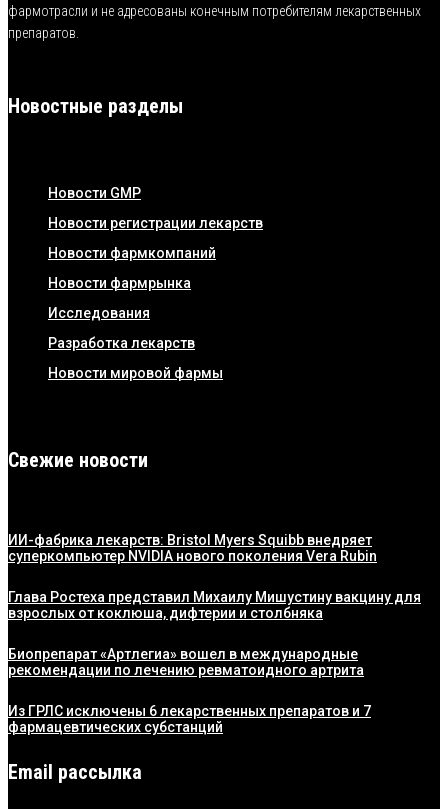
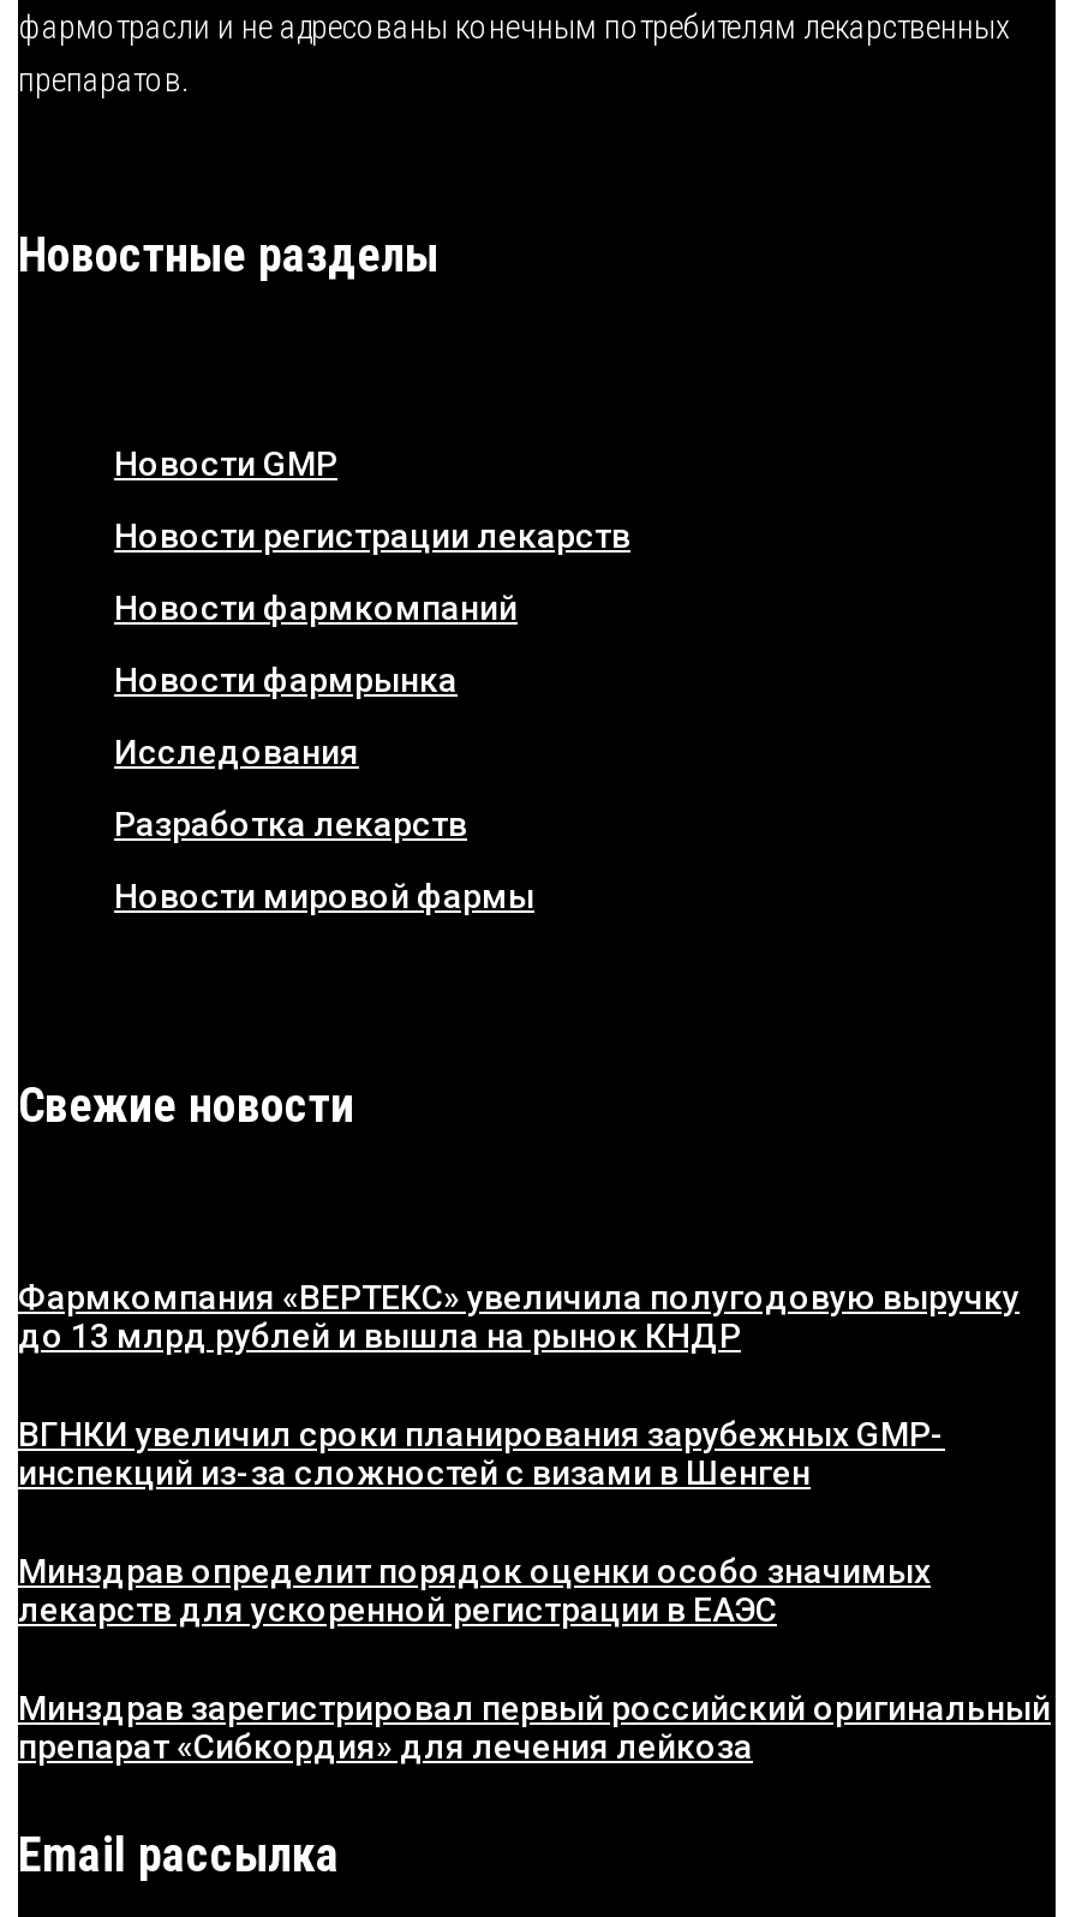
- ИИ-фабрика лекарств: Bristol Myers Squibb внедряет
- суперкомпьютер NVIDIA нового поколения Vera Rubin
+ Фармкомпания «ВЕРТЕКС» увеличила полугодовую выручку
+ до 13 млрд рублей и вышла на рынок КНДР

- Глава Ростеха представил Михаилу Мишустину вакцину для
- взрослых от коклюша, дифтерии и столбняка
+ ВГНКИ увеличил сроки планирования зарубежных GMP-
+ инспекций из-за сложностей с визами в Шенген

- Биопрепарат «Артлегиа» вошел в международные
- рекомендации по лечению ревматоидного артрита
+ Минздрав определит порядок оценки особо значимых
+ лекарств для ускоренной регистрации в ЕАЭС

- Из ГРЛС исключены 6 лекарственных препаратов и 7
- фармацевтических субстанций
+ Минздрав зарегистрировал первый российский оригинальный
+ препарат «Сибкордия» для лечения лейкоза
